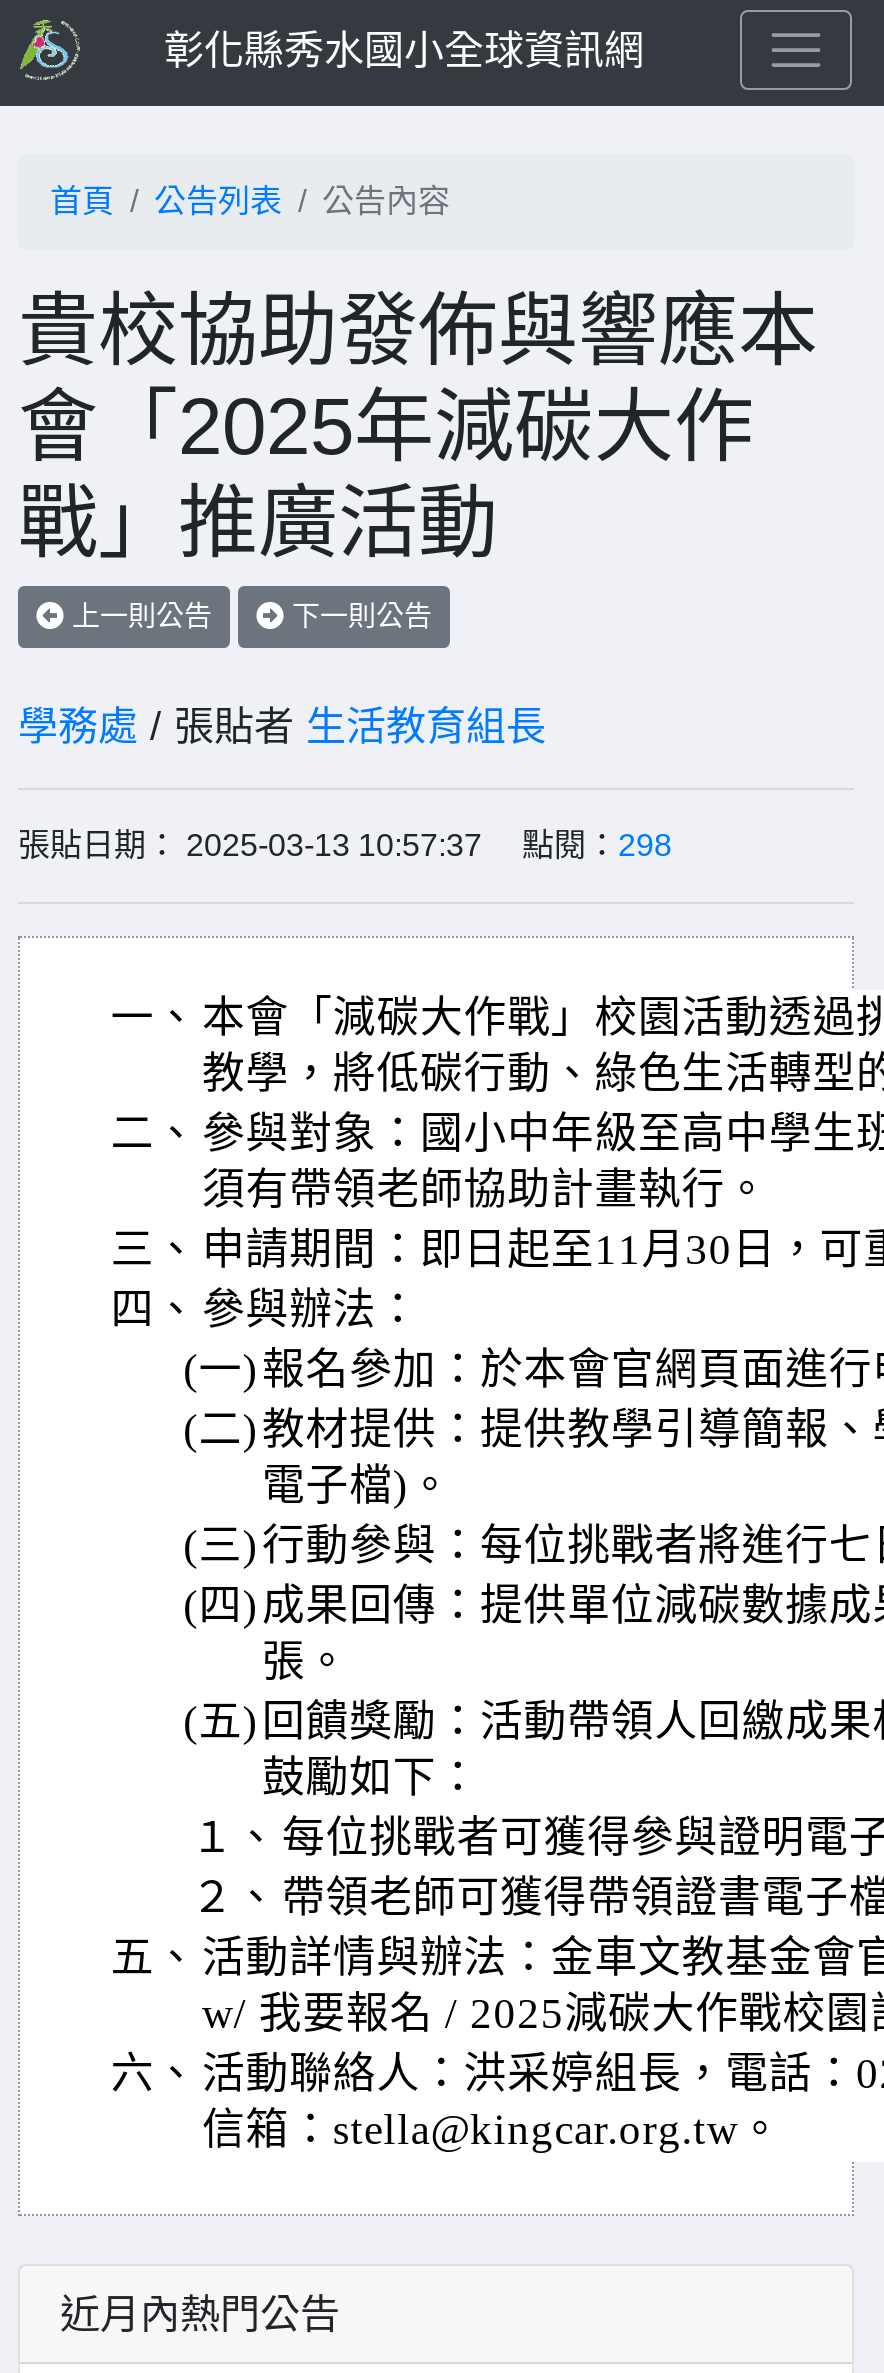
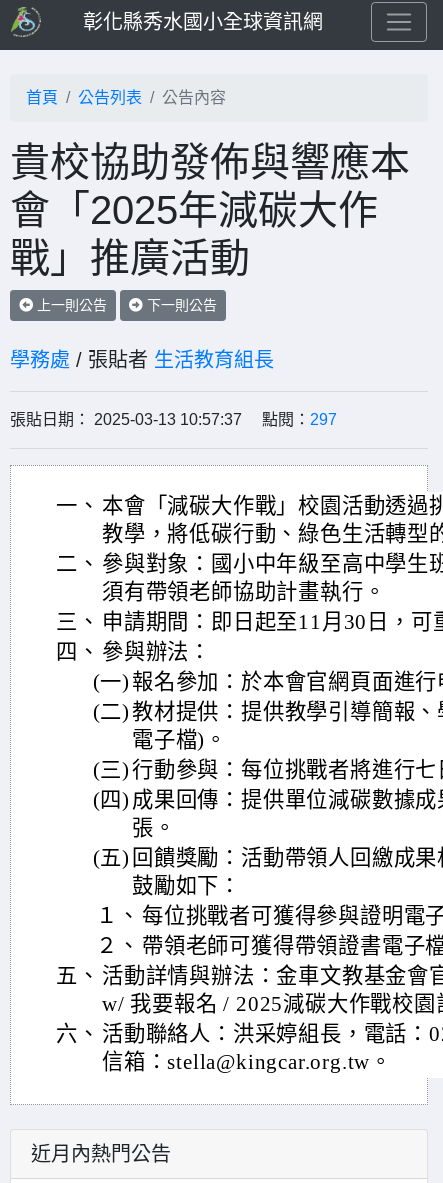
- 張貼日期： 2025-03-13 10:57:37 點閱：298
+ 張貼日期： 2025-03-13 10:57:37 點閱：297
